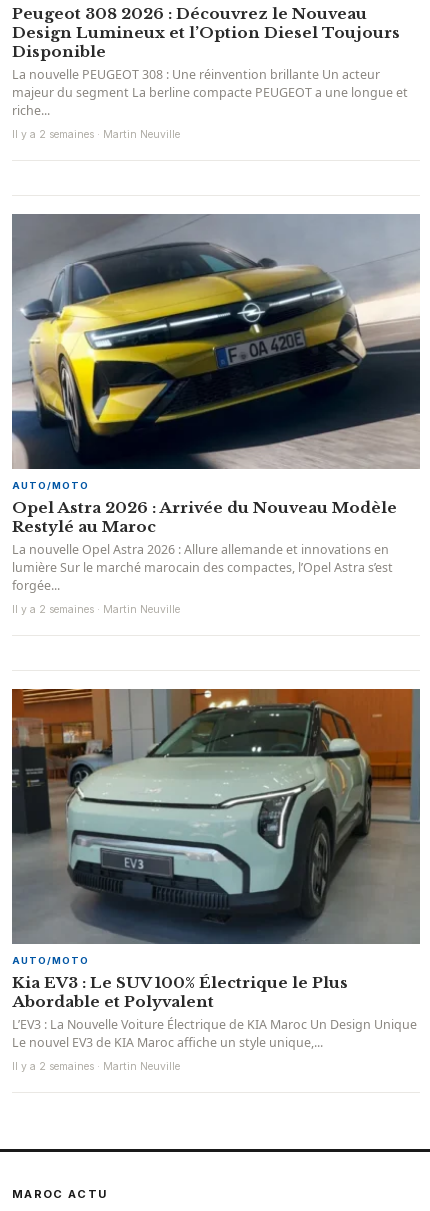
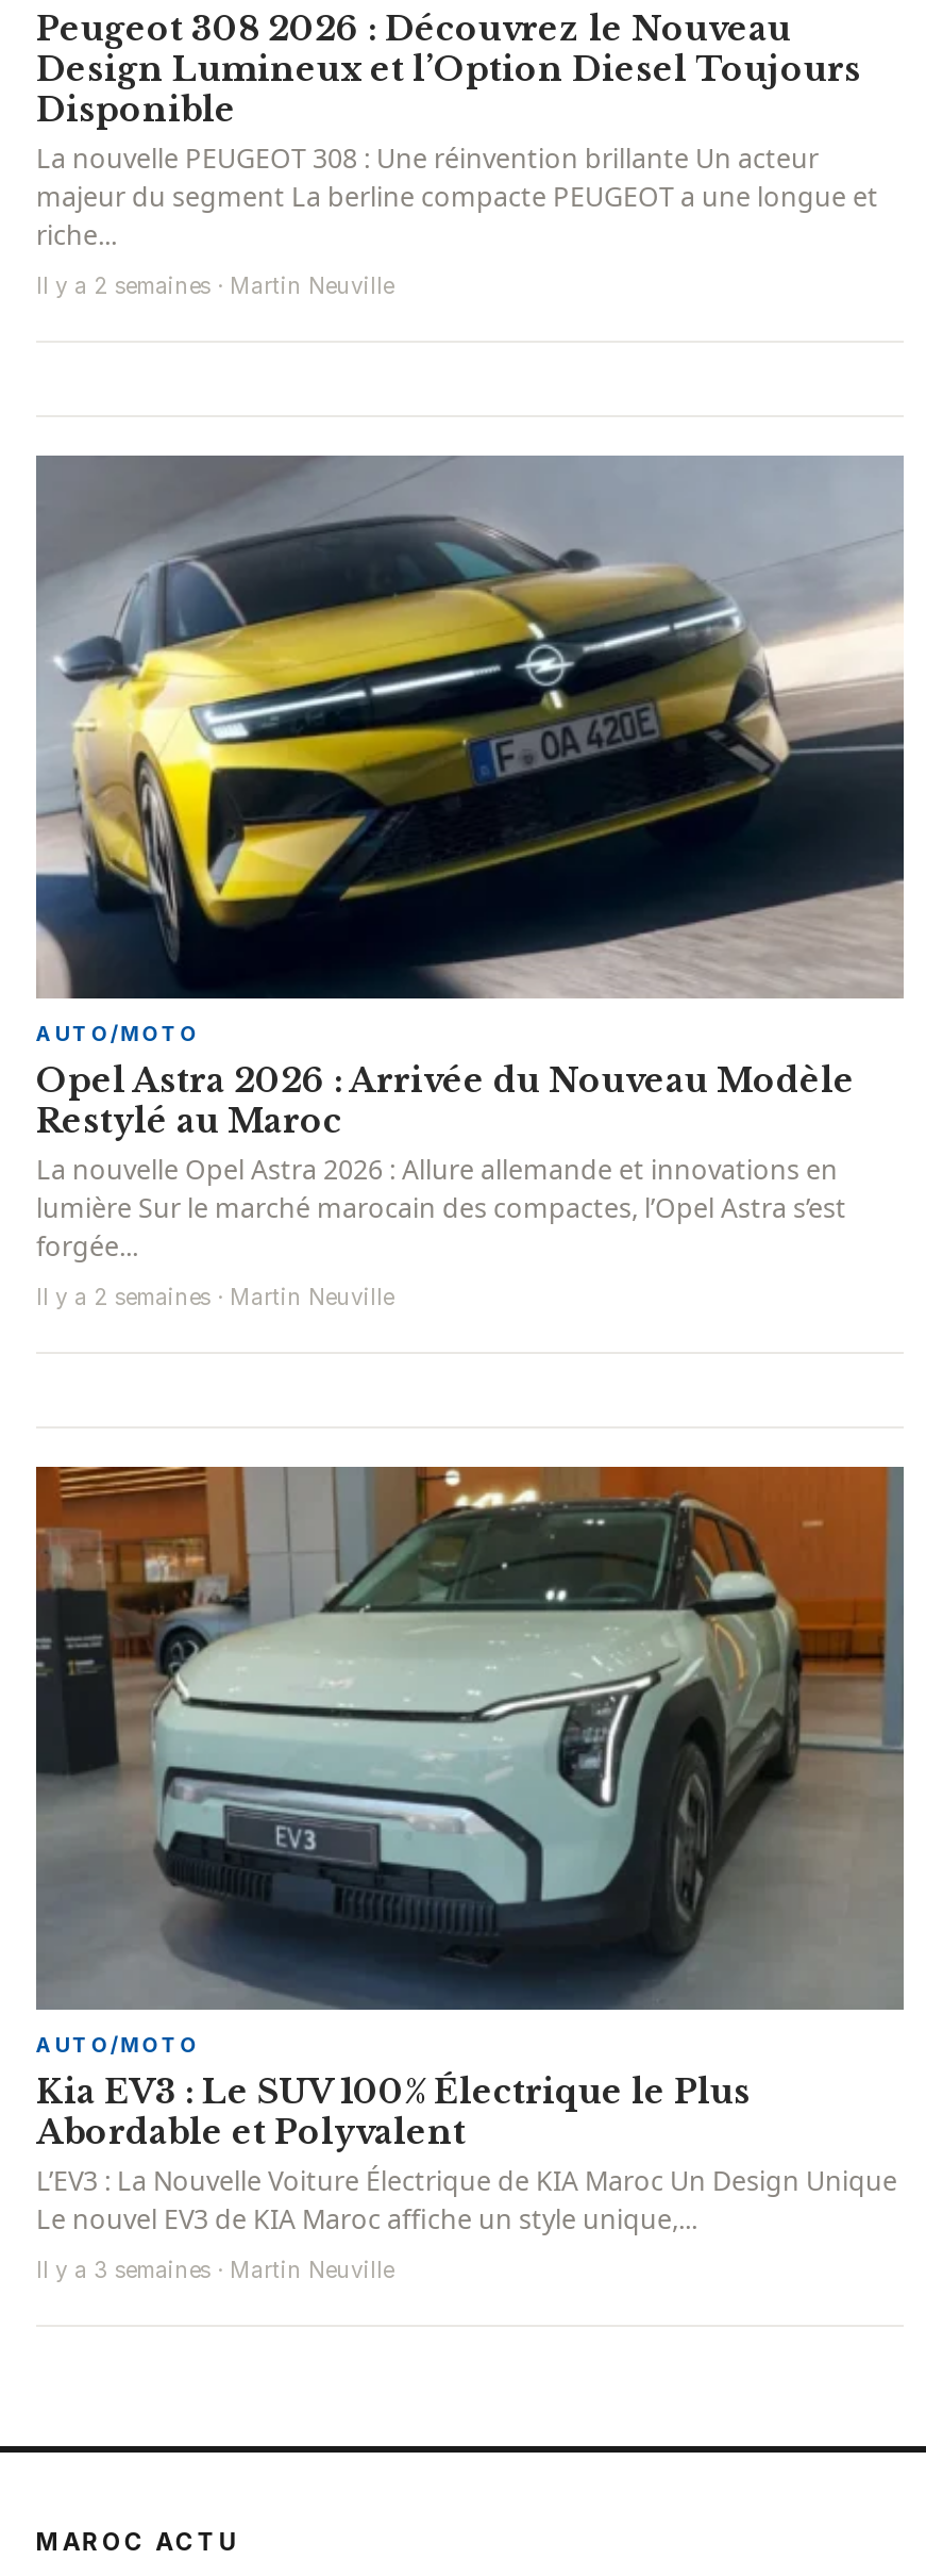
- Il y a 2 semaines · Martin Neuville
+ Il y a 3 semaines · Martin Neuville
